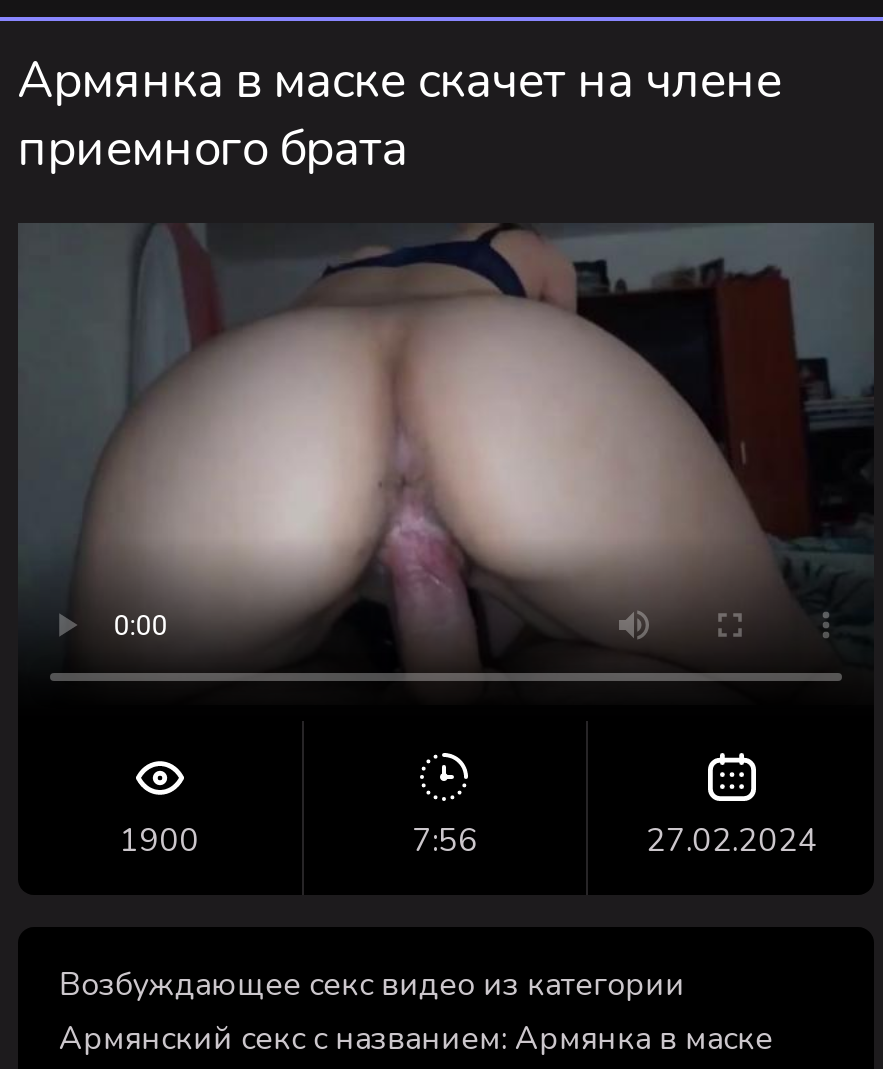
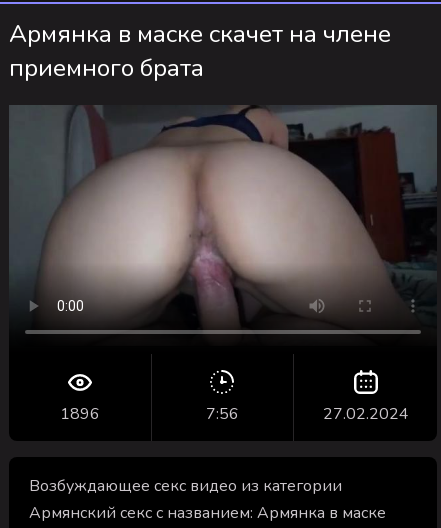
- 1900
+ 1896
